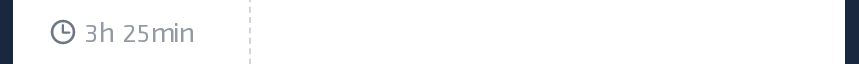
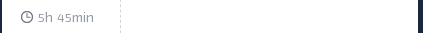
- 3h 25 min
+ 5h 45 min
